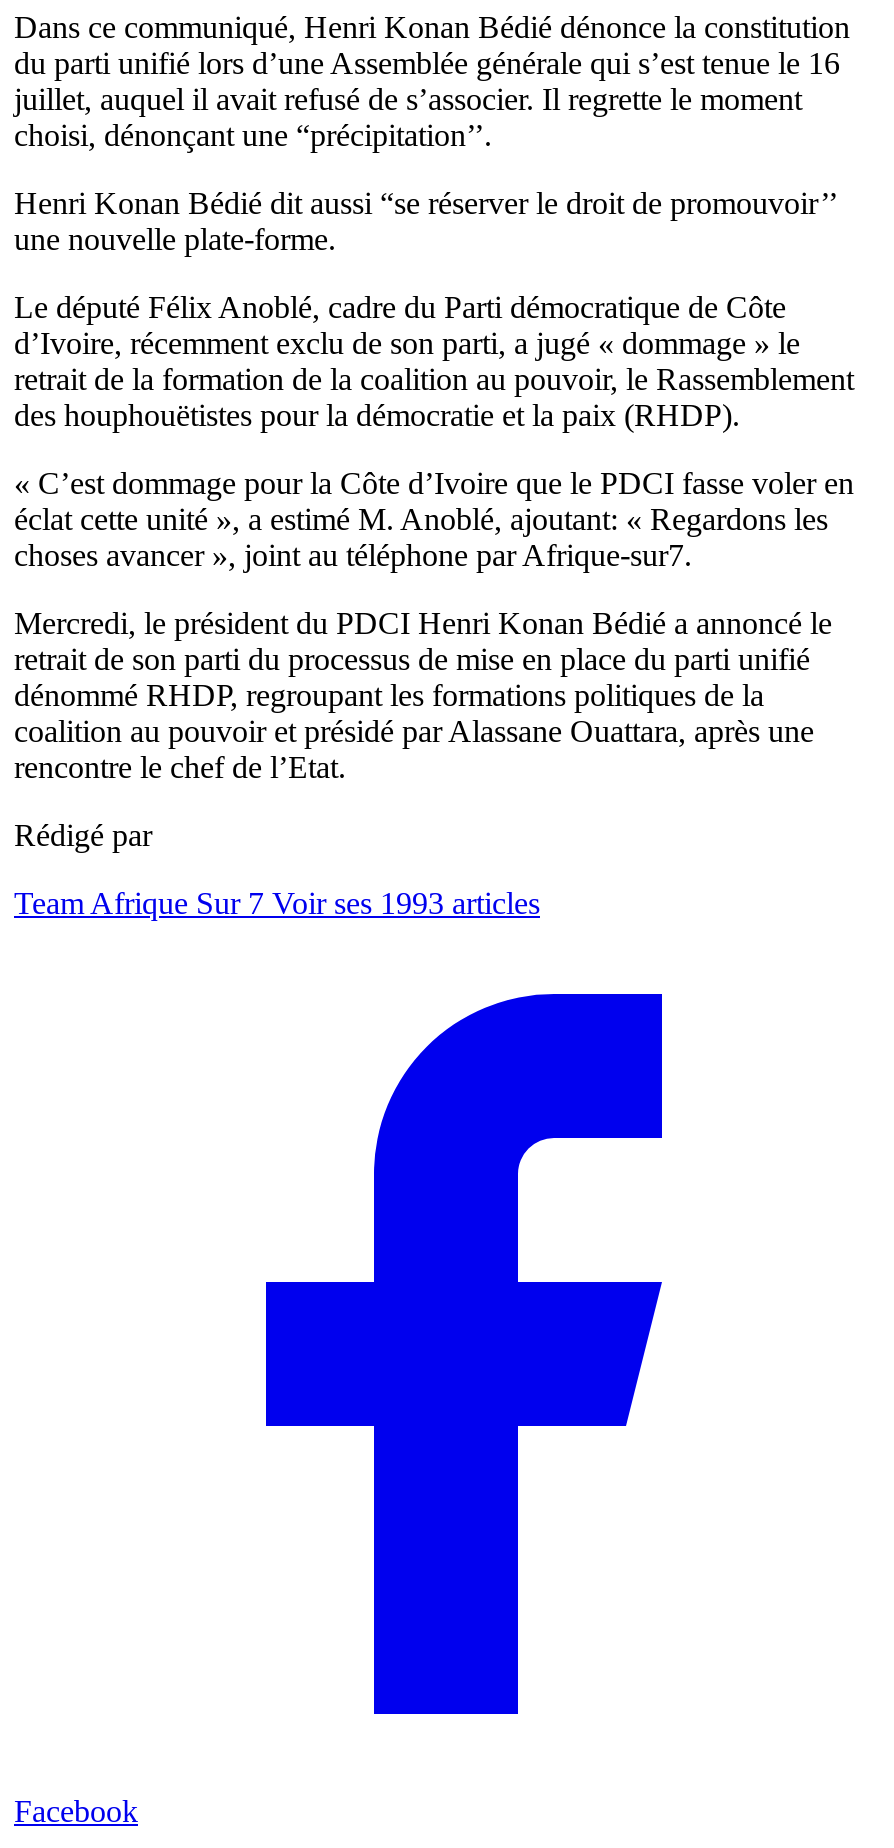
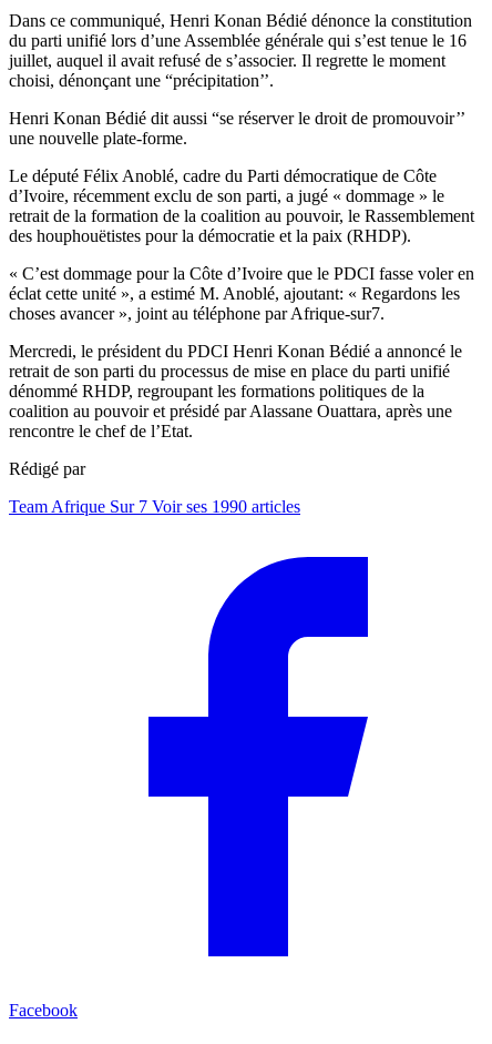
- Team Afrique Sur 7 Voir ses 1993 articles
+ Team Afrique Sur 7 Voir ses 1990 articles
